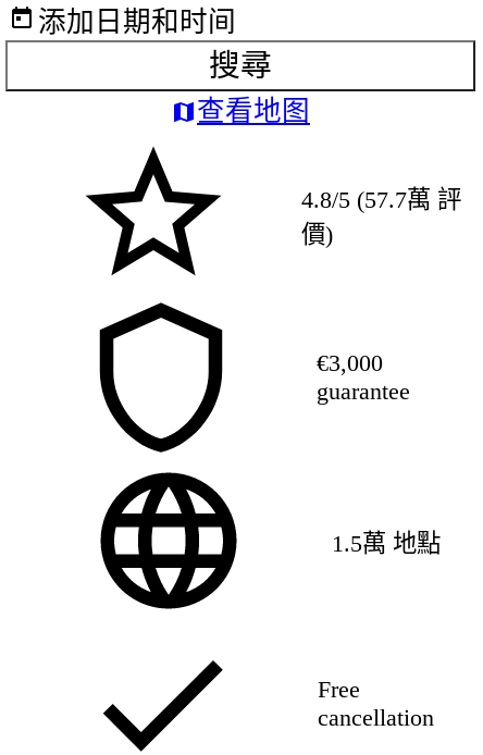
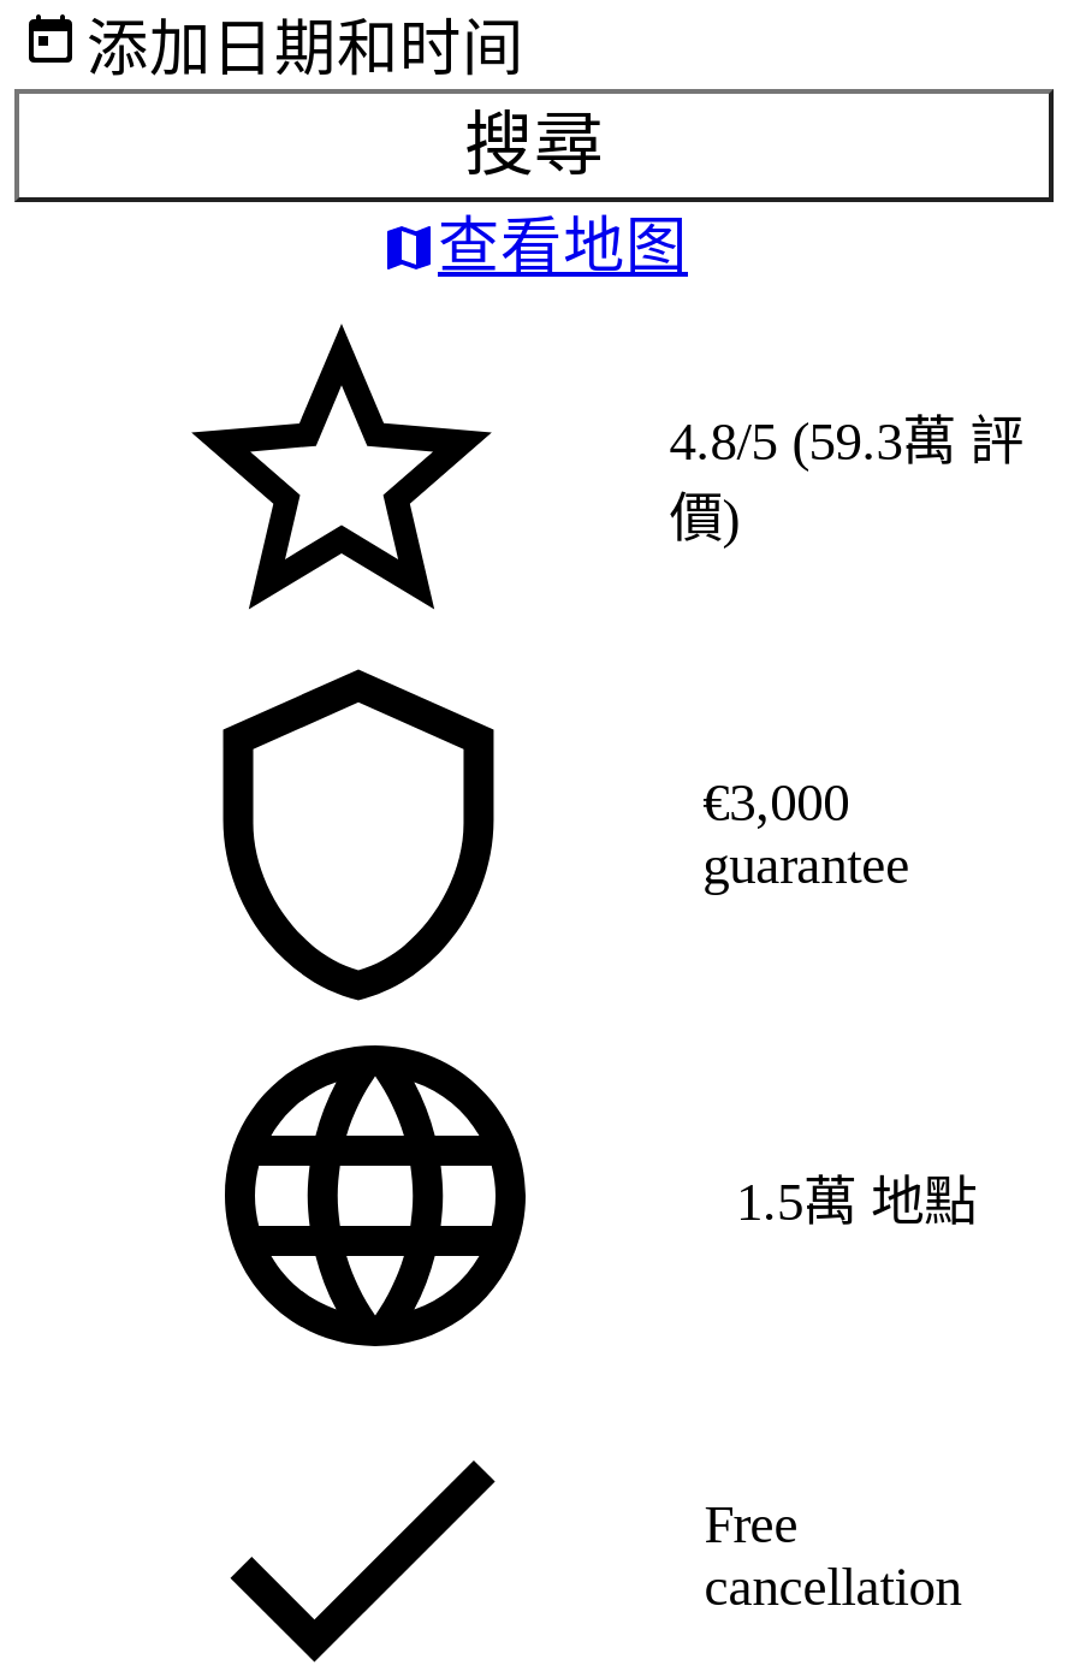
- 4.8/5 (57.7萬 評
+ 4.8/5 (59.3萬 評
